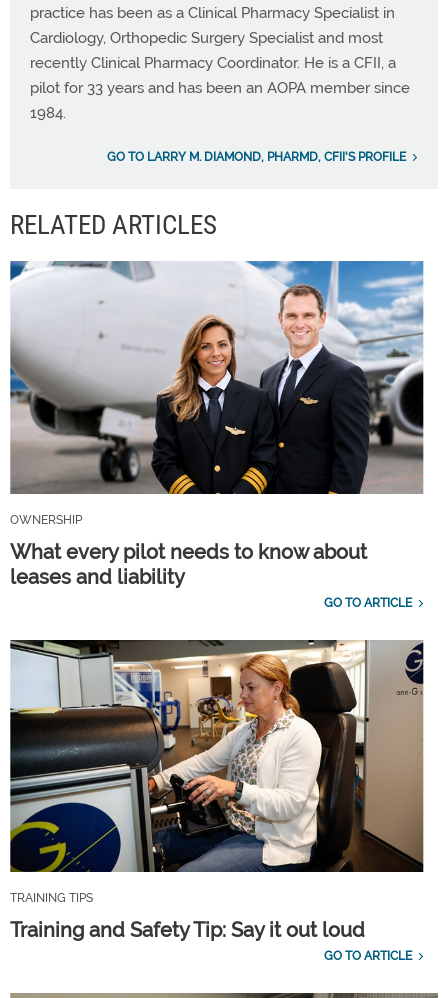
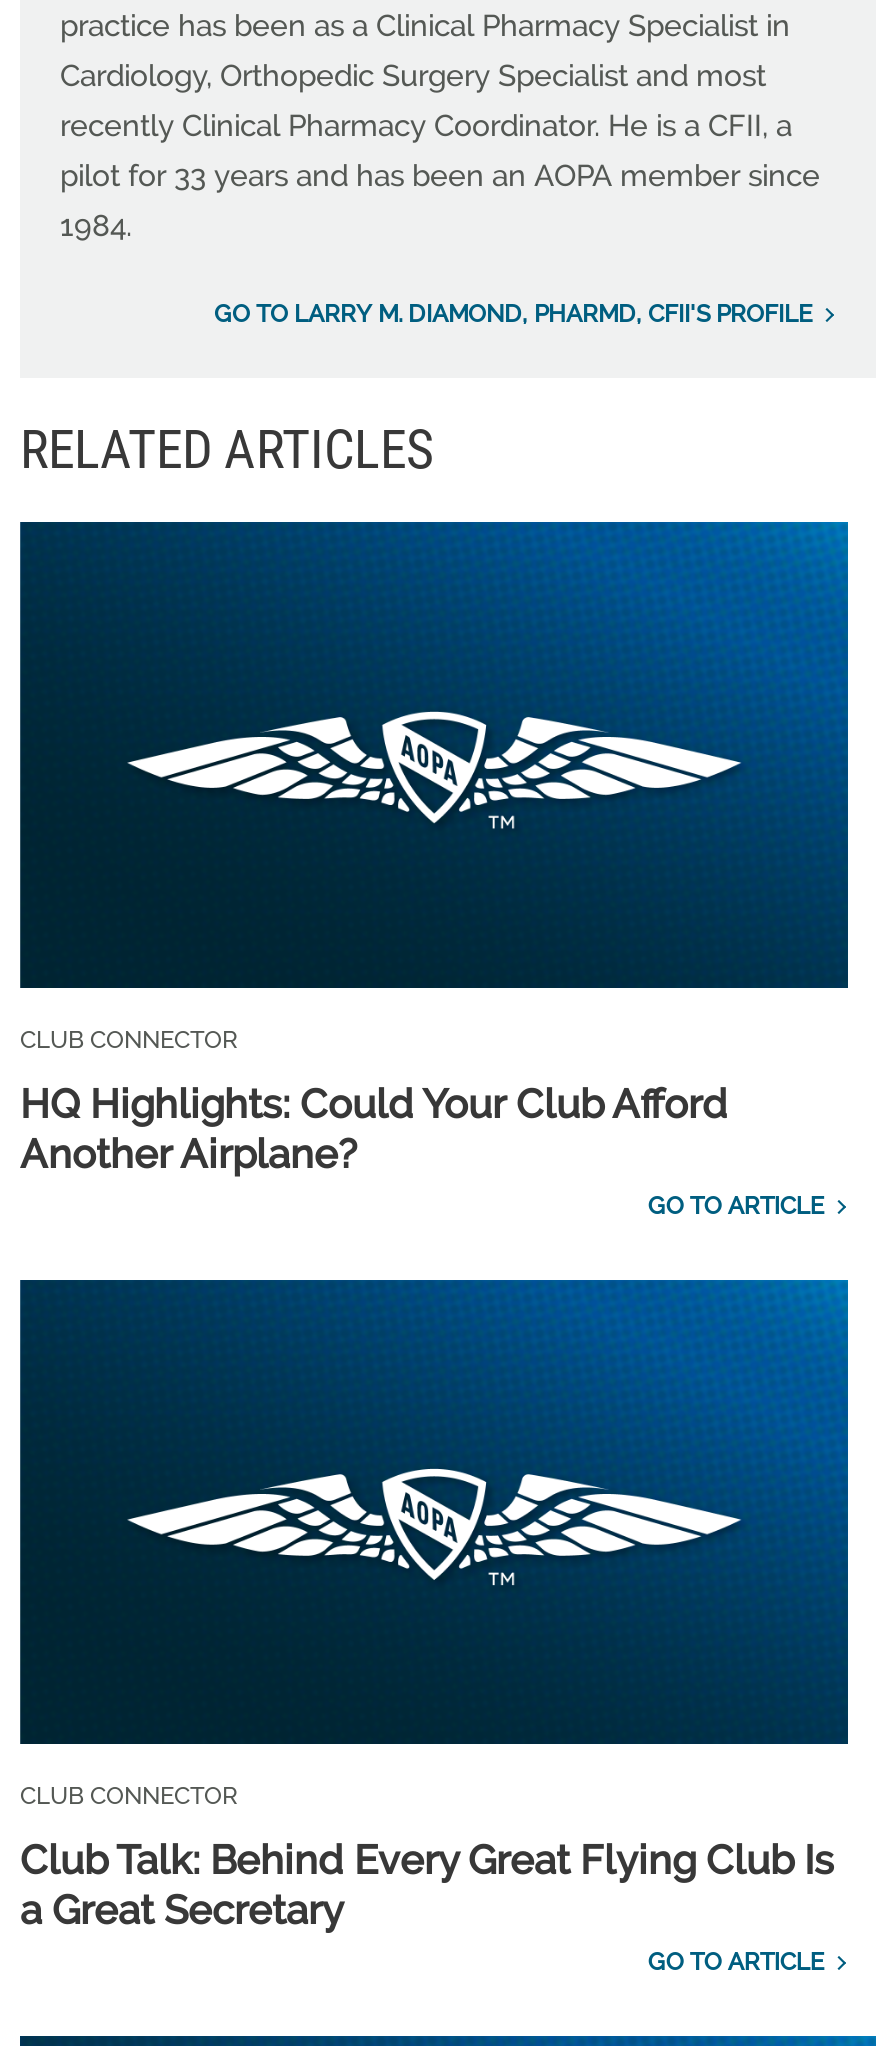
- [image]
- OWNERSHIP
+ [image]
+ CLUB CONNECTOR

- What every pilot needs to know about
- leases and liability
+ HQ Highlights: Could Your Club Afford
+ Another Airplane?

- [image]
- TRAINING TIPS
+ [image]
+ CLUB CONNECTOR

- Training and Safety Tip: Say it out loud
+ Club Talk: Behind Every Great Flying Club Is
+ a Great Secretary
